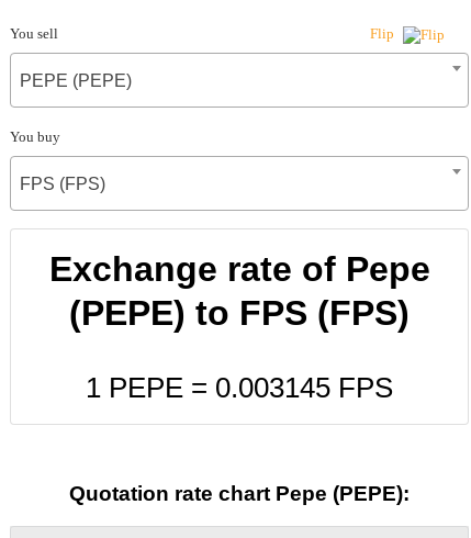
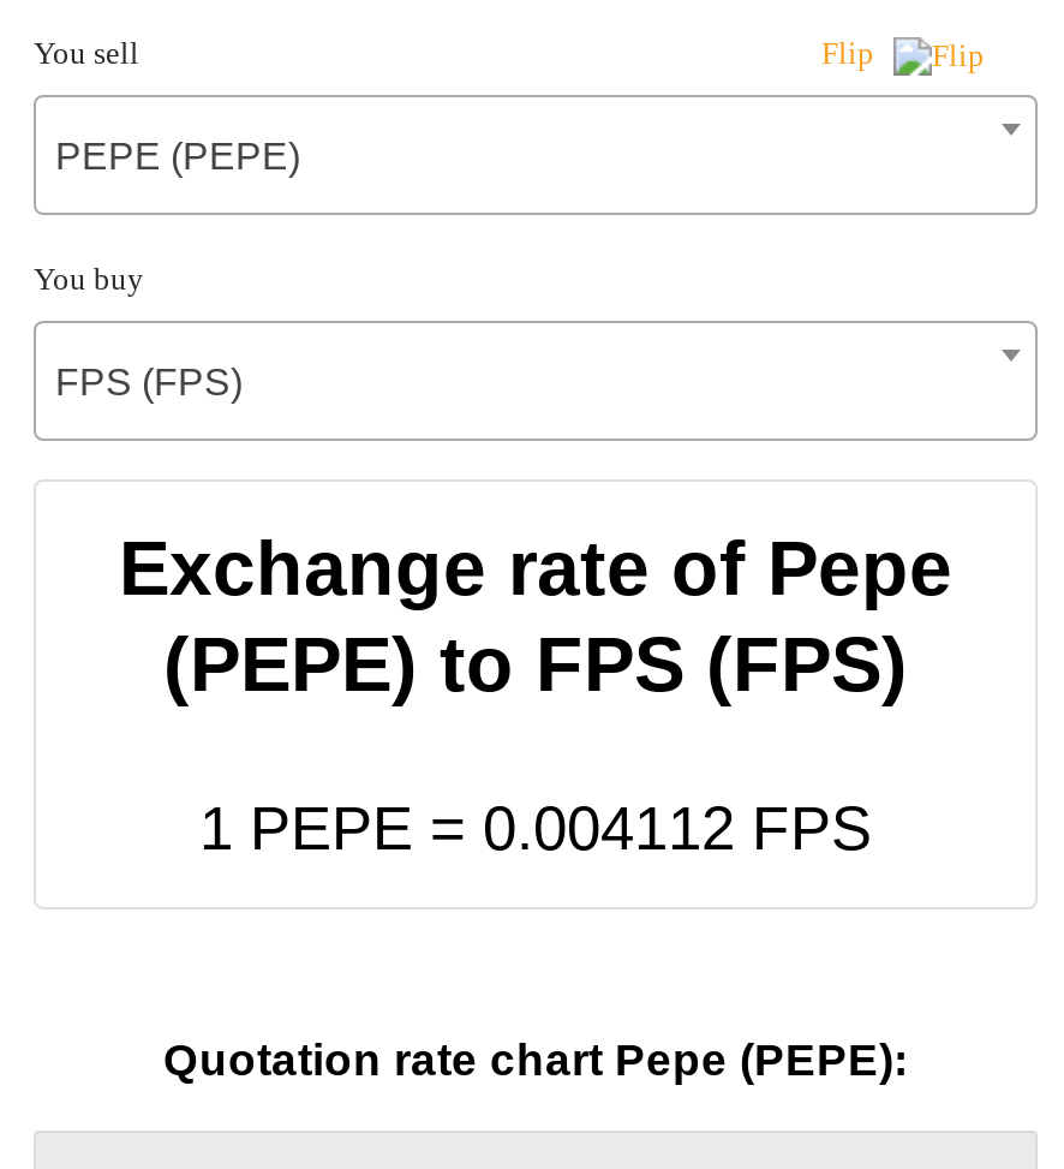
- 1 PEPE = 0.003145 FPS
+ 1 PEPE = 0.004112 FPS
